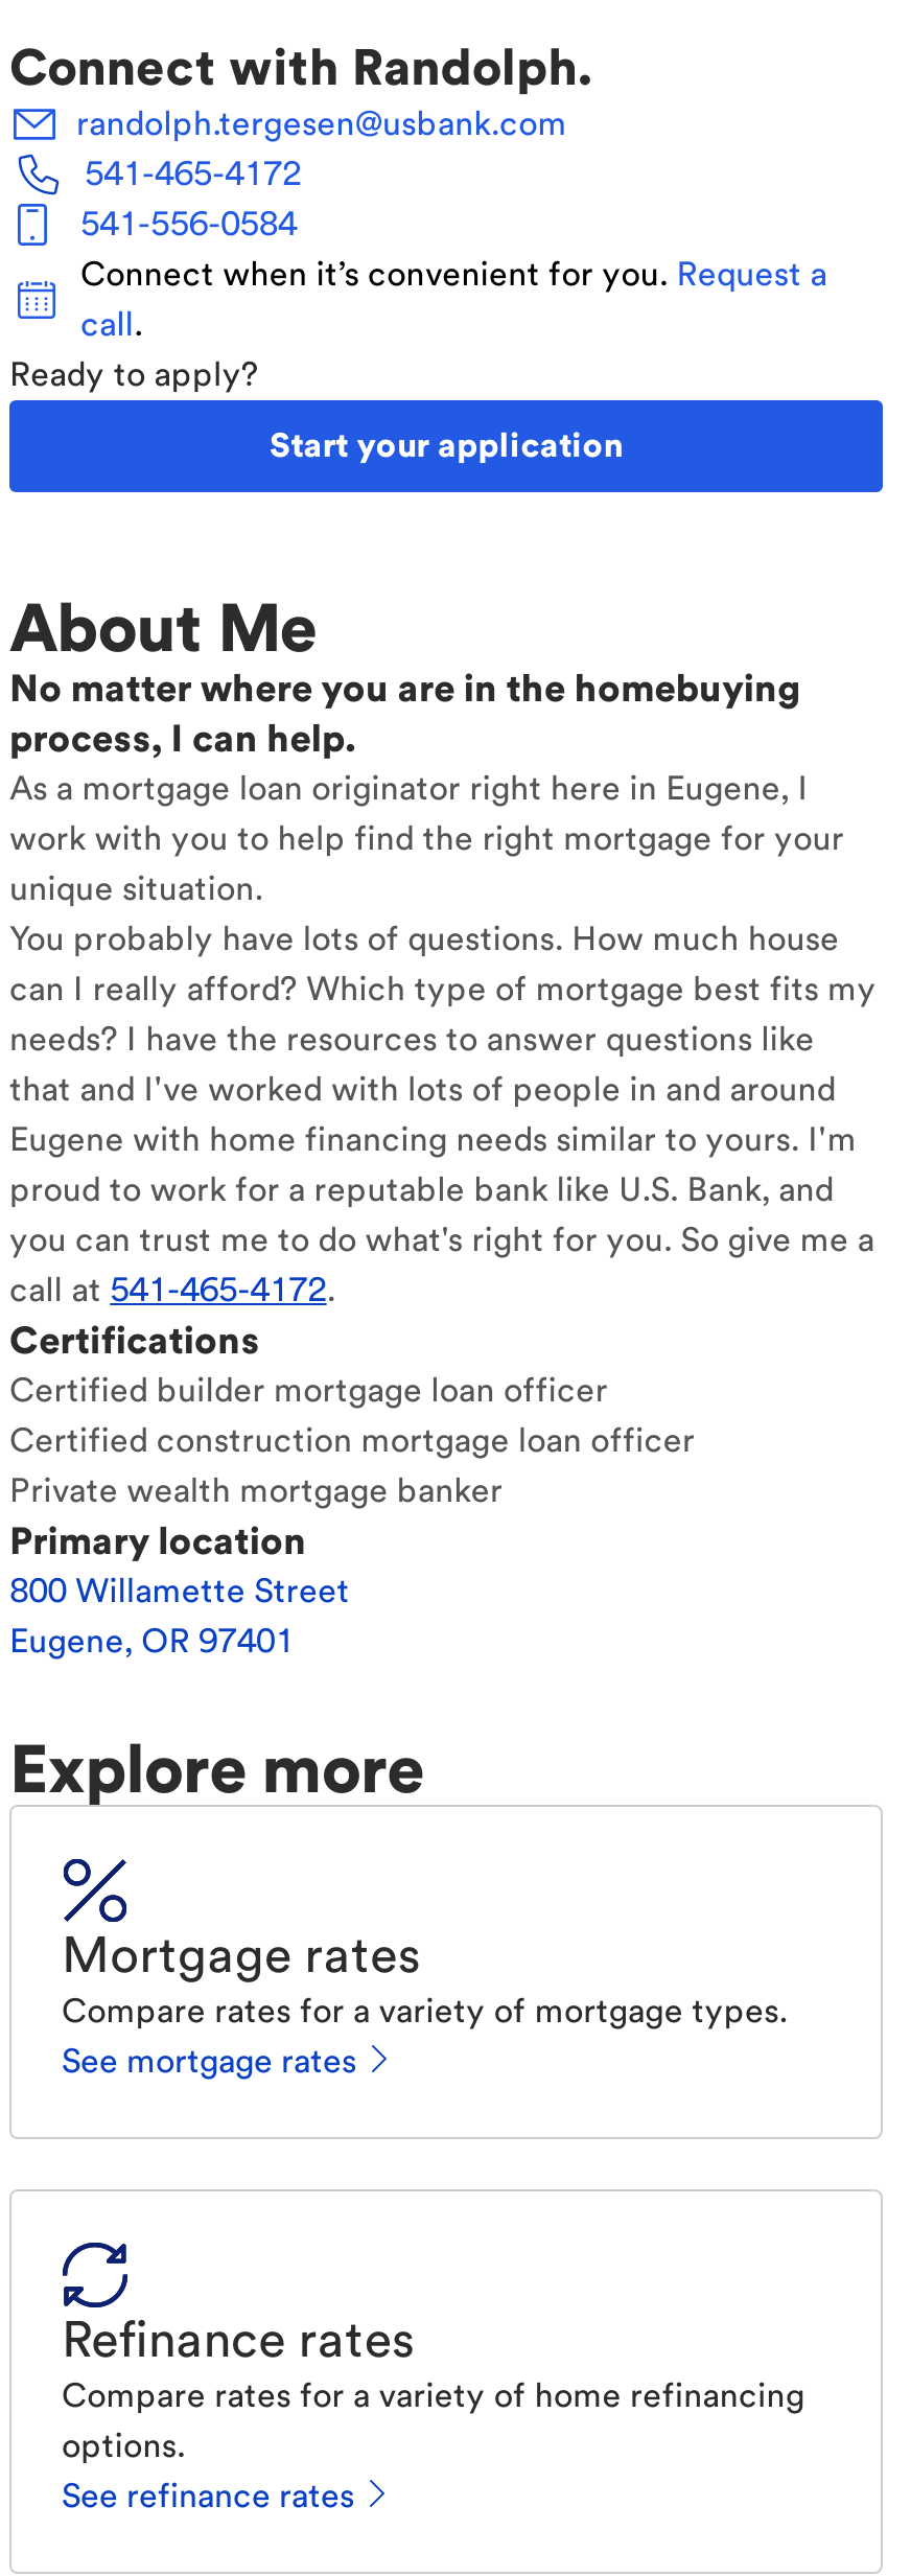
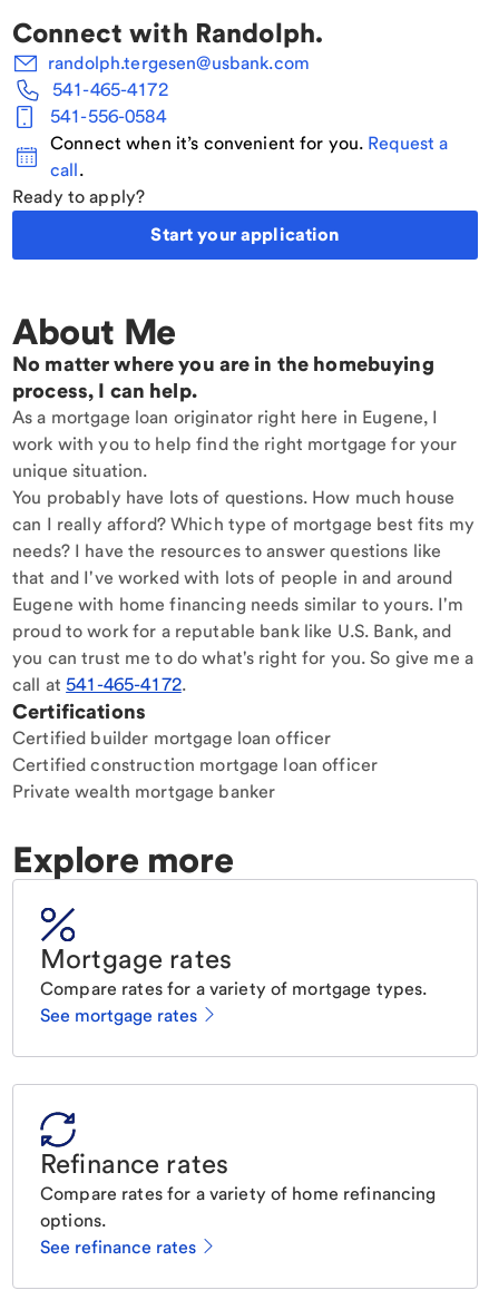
- Primary location
- 800 Willamette Street
- Eugene, OR 97401
